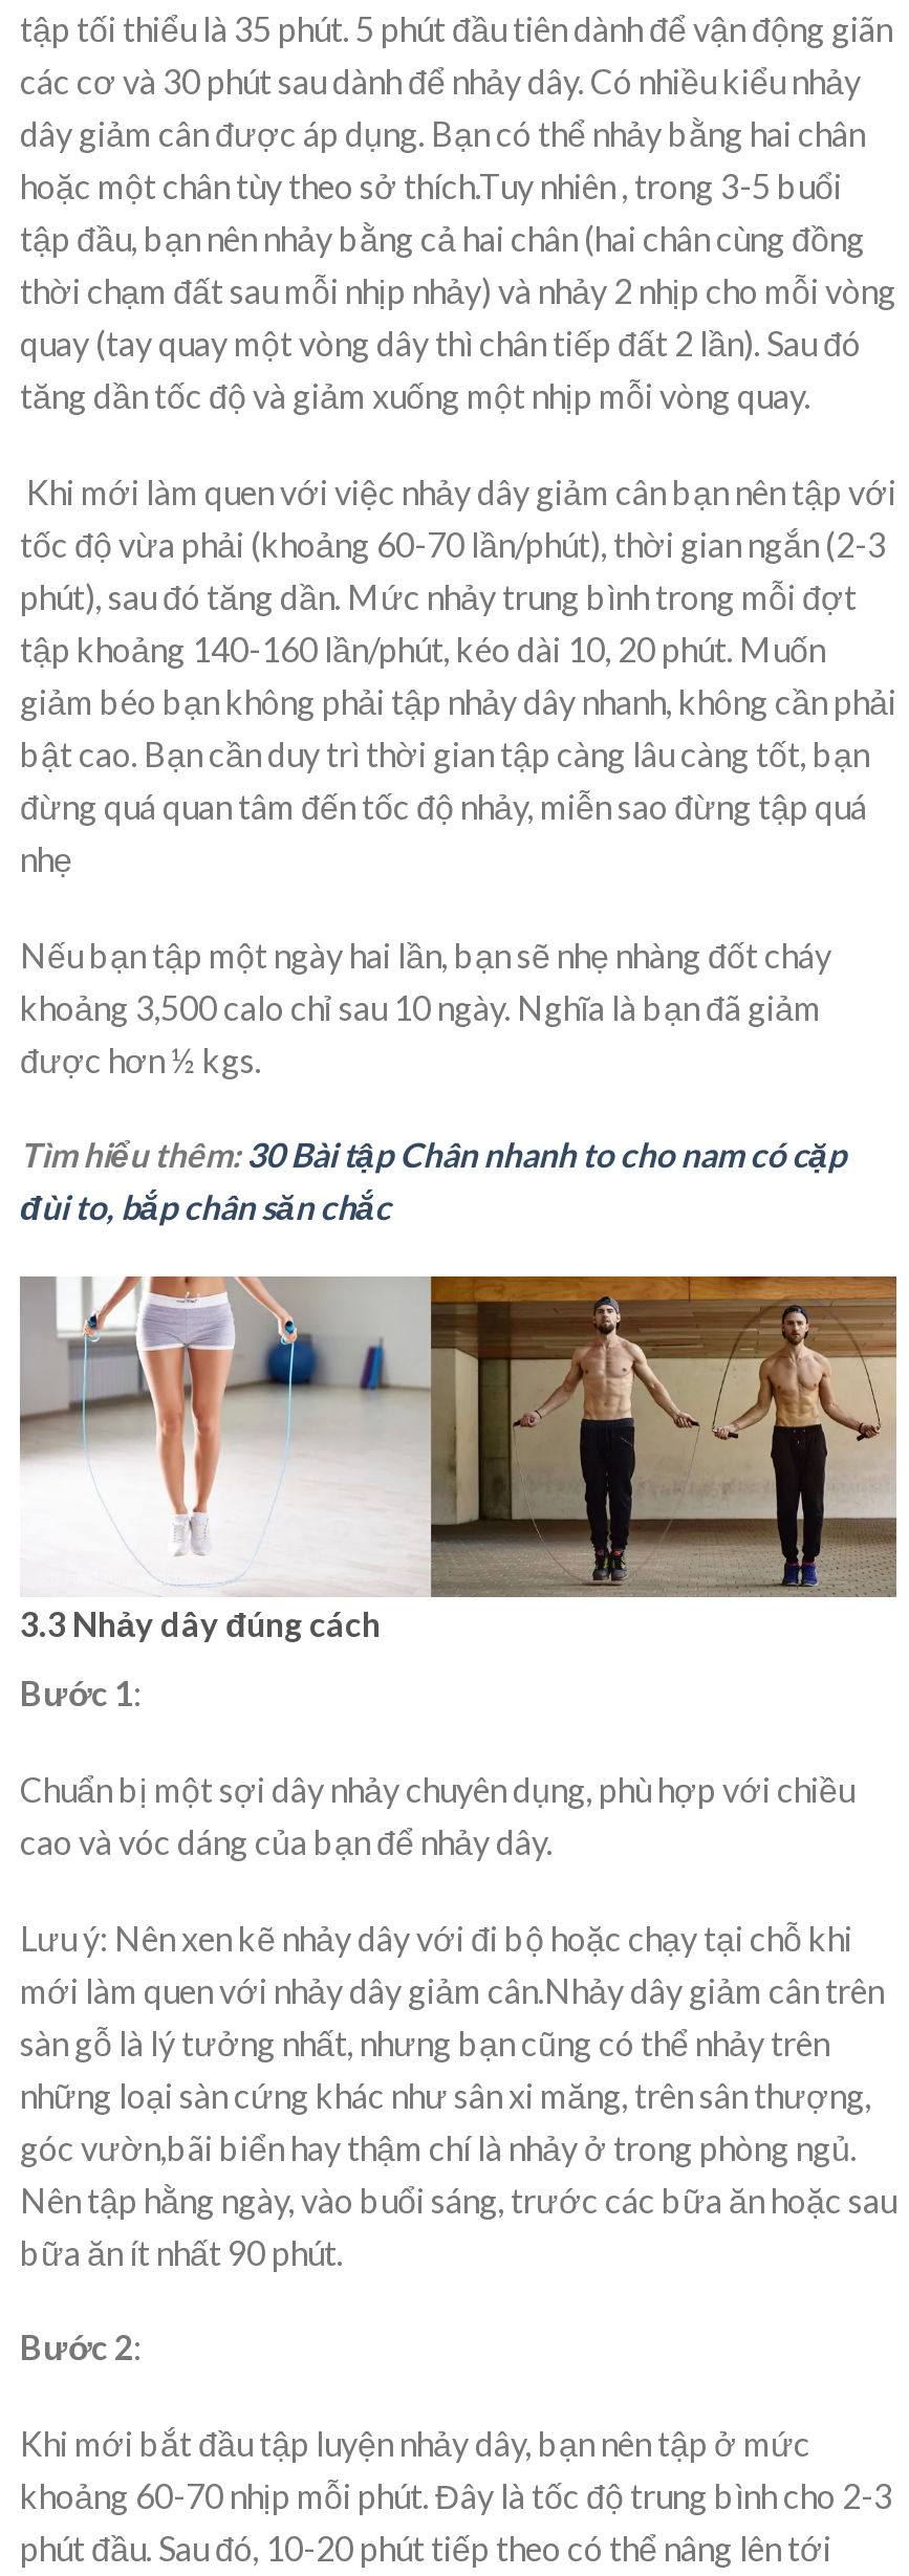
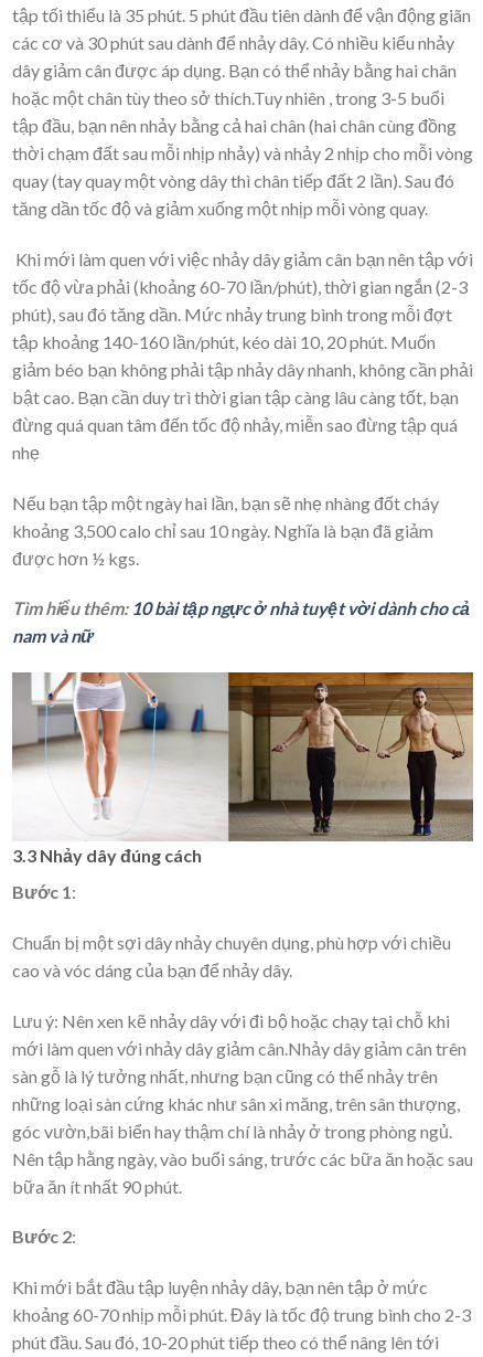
- Tìm hiểu thêm: 30 Bài tập Chân nhanh to cho nam có cặp
- đùi to, bắp chân săn chắc
+ Tìm hiểu thêm: 10 bài tập ngực ở nhà tuyệt vời dành cho cả
+ nam và nữ
